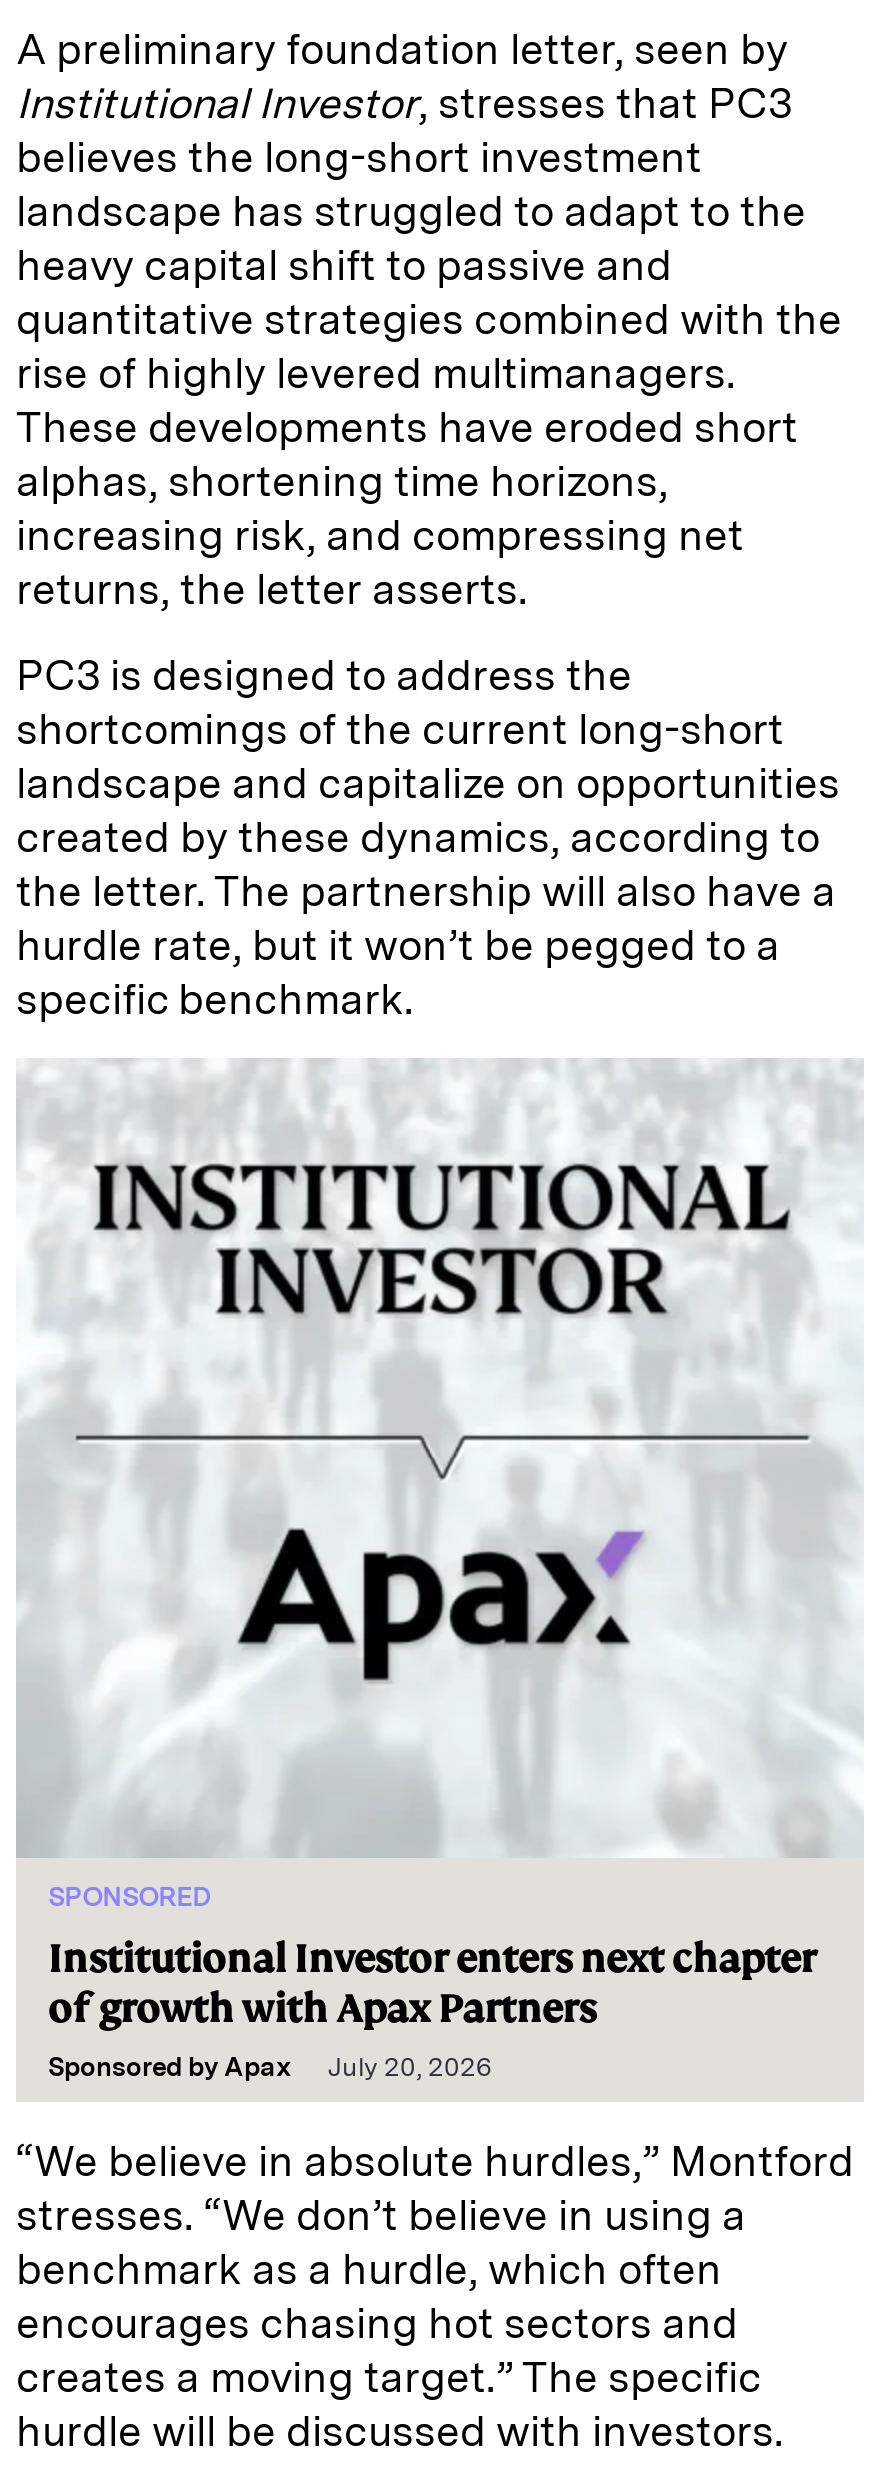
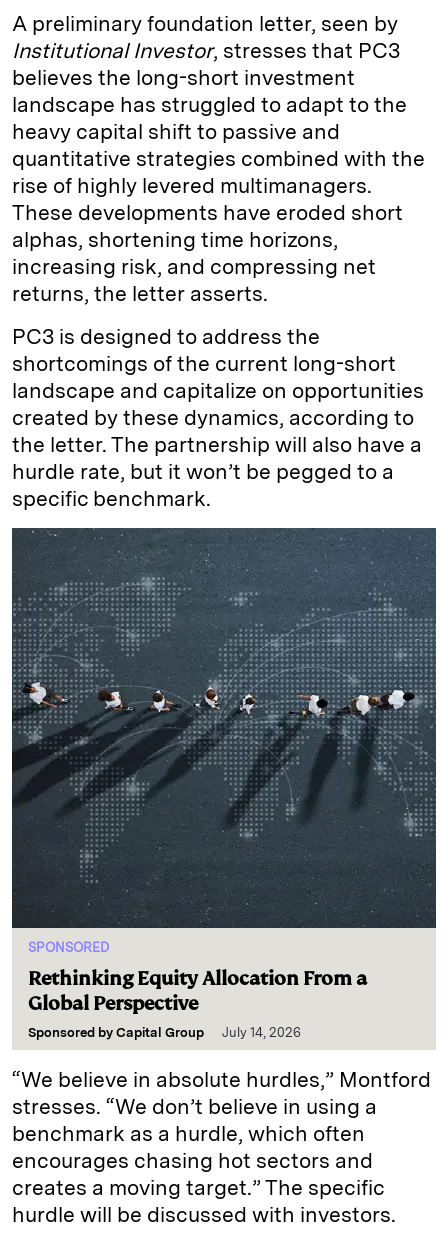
- [image]
- Institutional Investor enters next chapter
- of growth with Apax Partners
- Sponsored by Apax
- July 20, 2026
+ [image]
+ Rethinking Equity Allocation From a
+ Global Perspective
+ Sponsored by Capital Group
+ July 14, 2026
